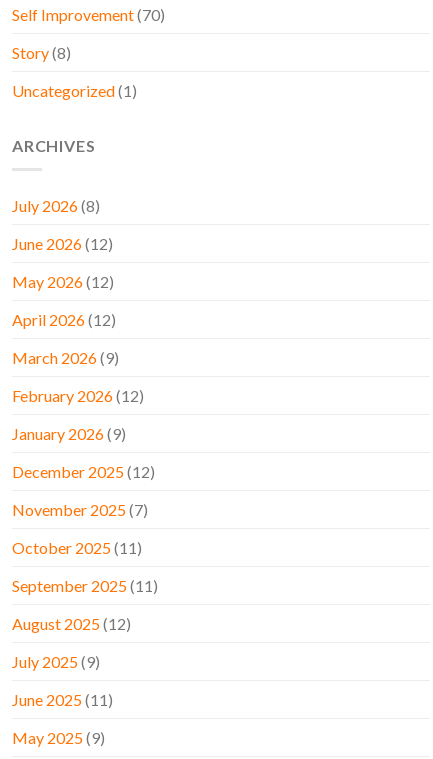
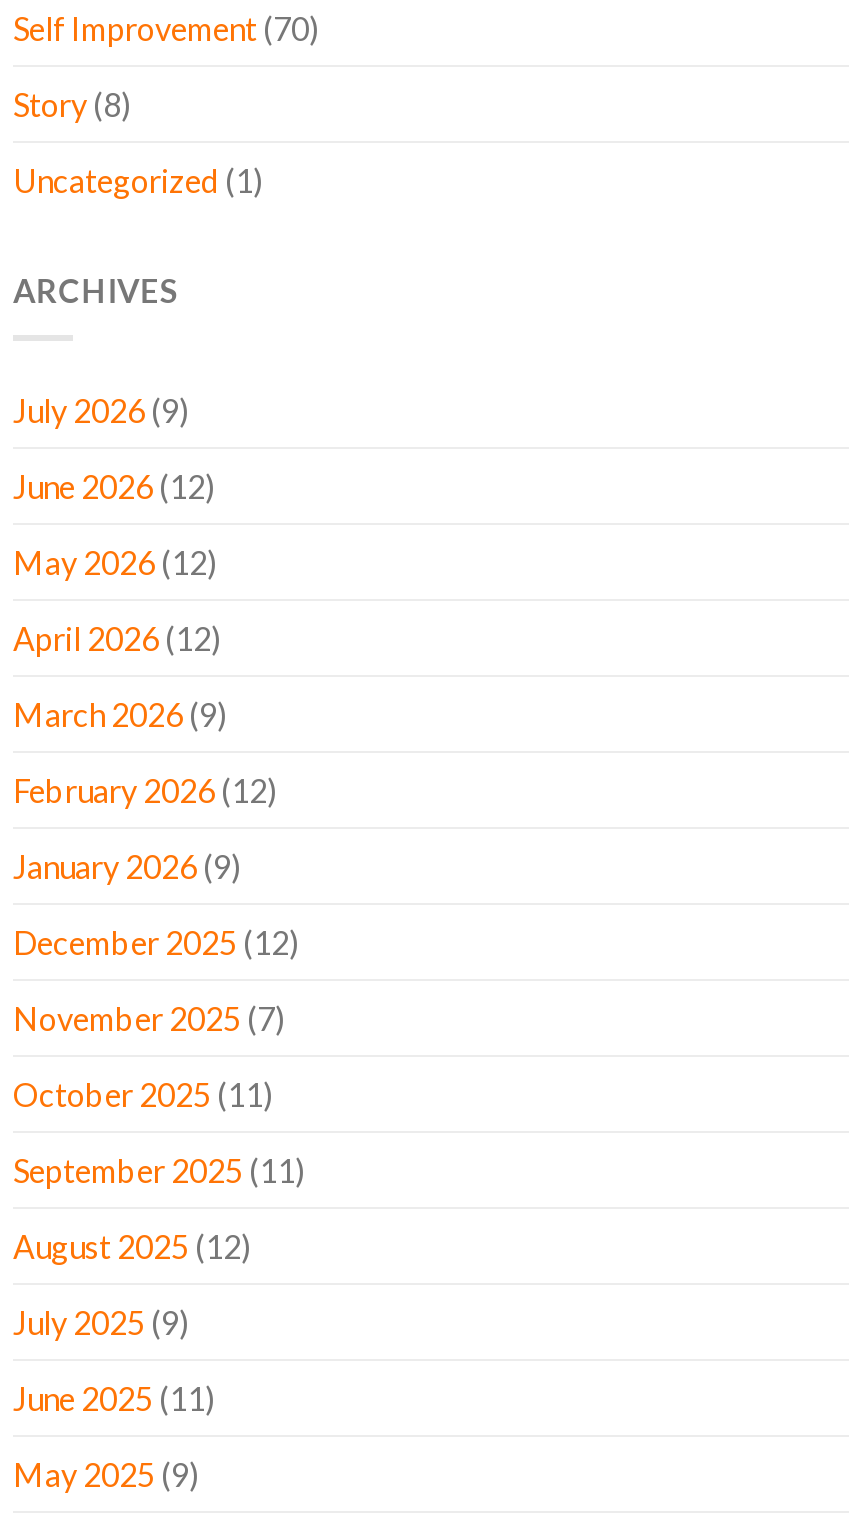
- July 2026 (8)
+ July 2026 (9)
